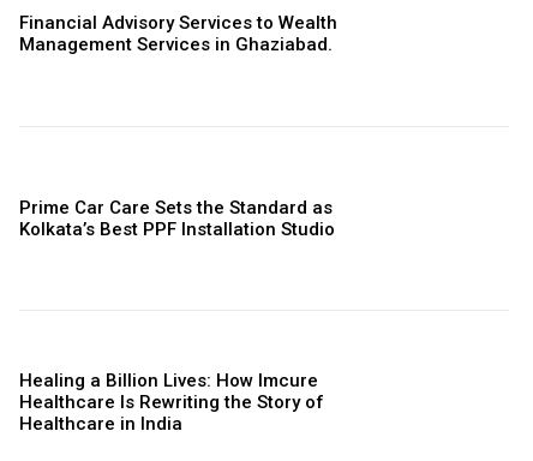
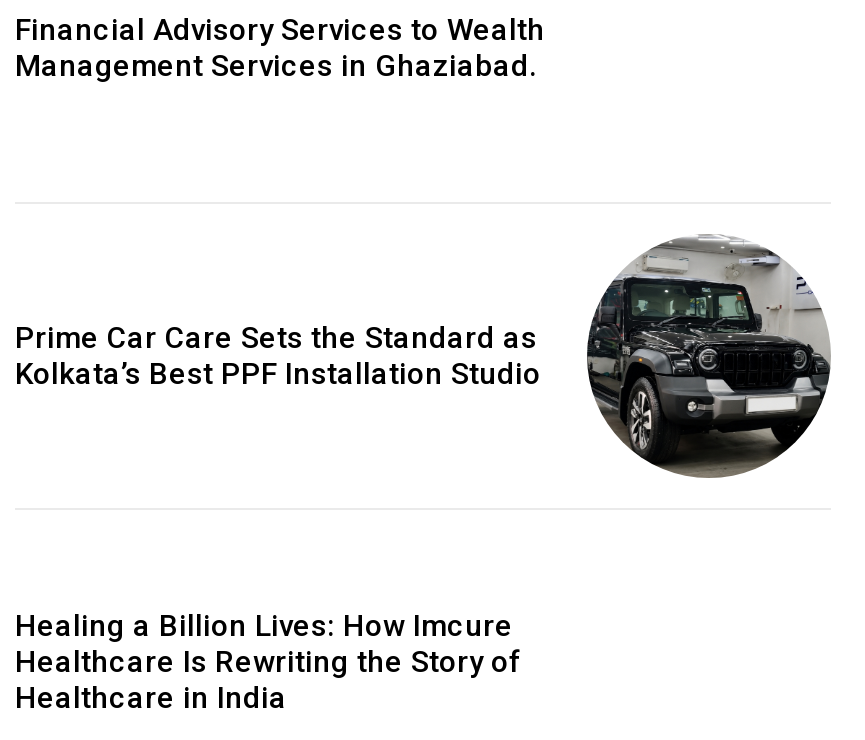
+ [image]
